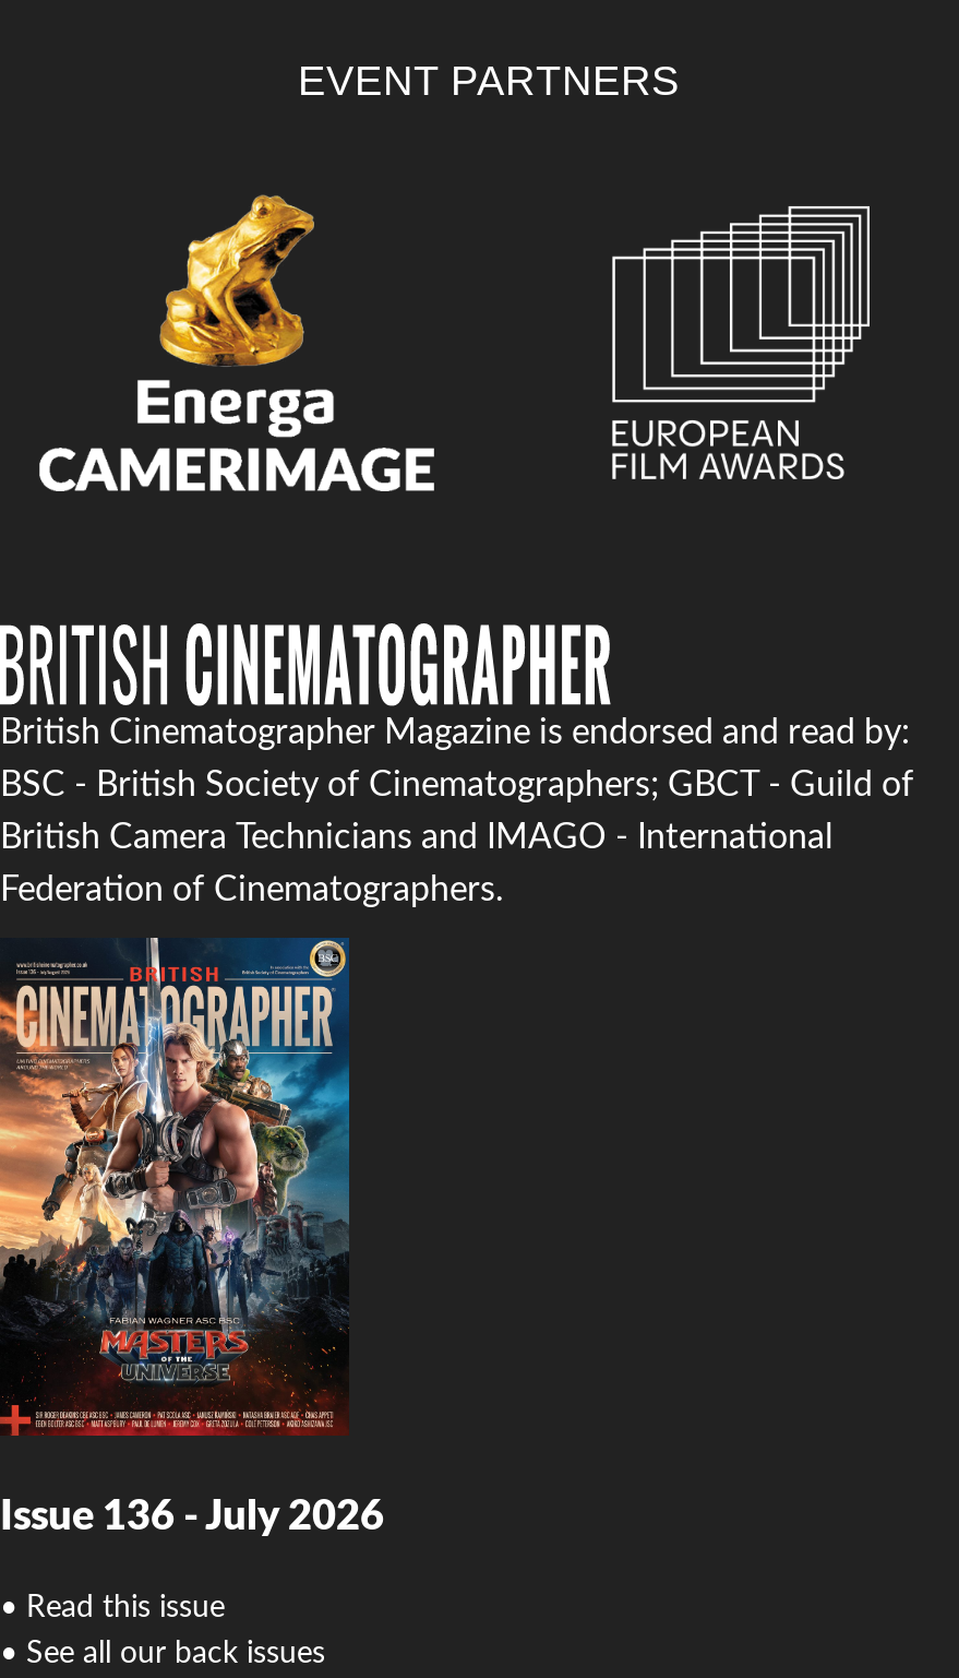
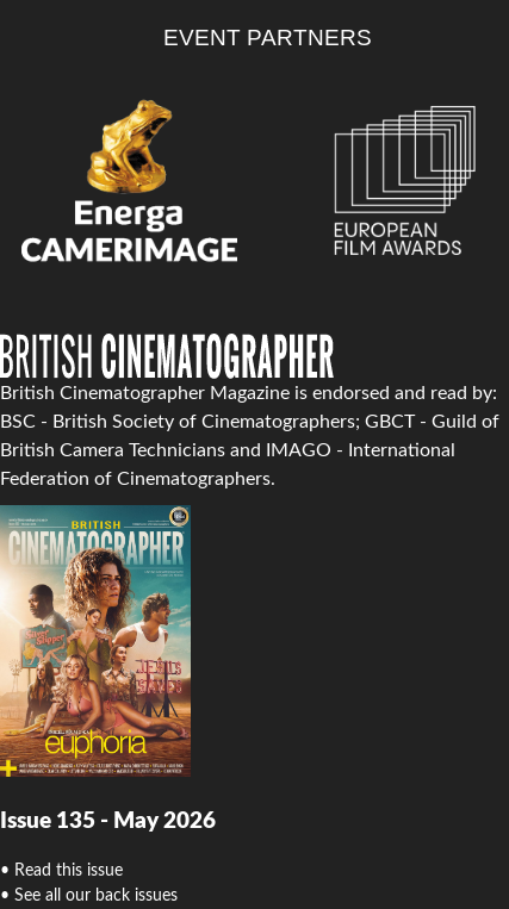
- [image]
- Issue 136 - July 2026
+ [image]
+ Issue 135 - May 2026
